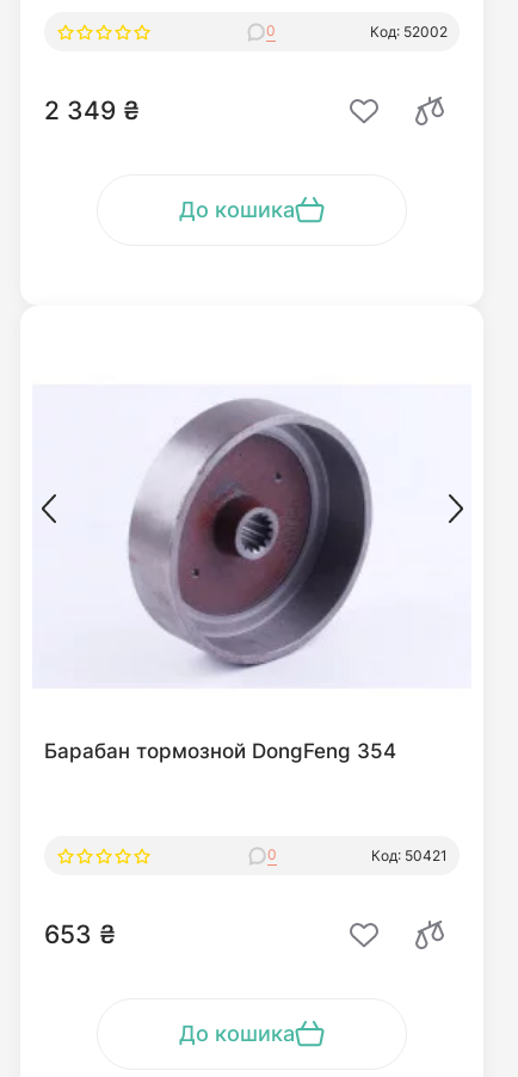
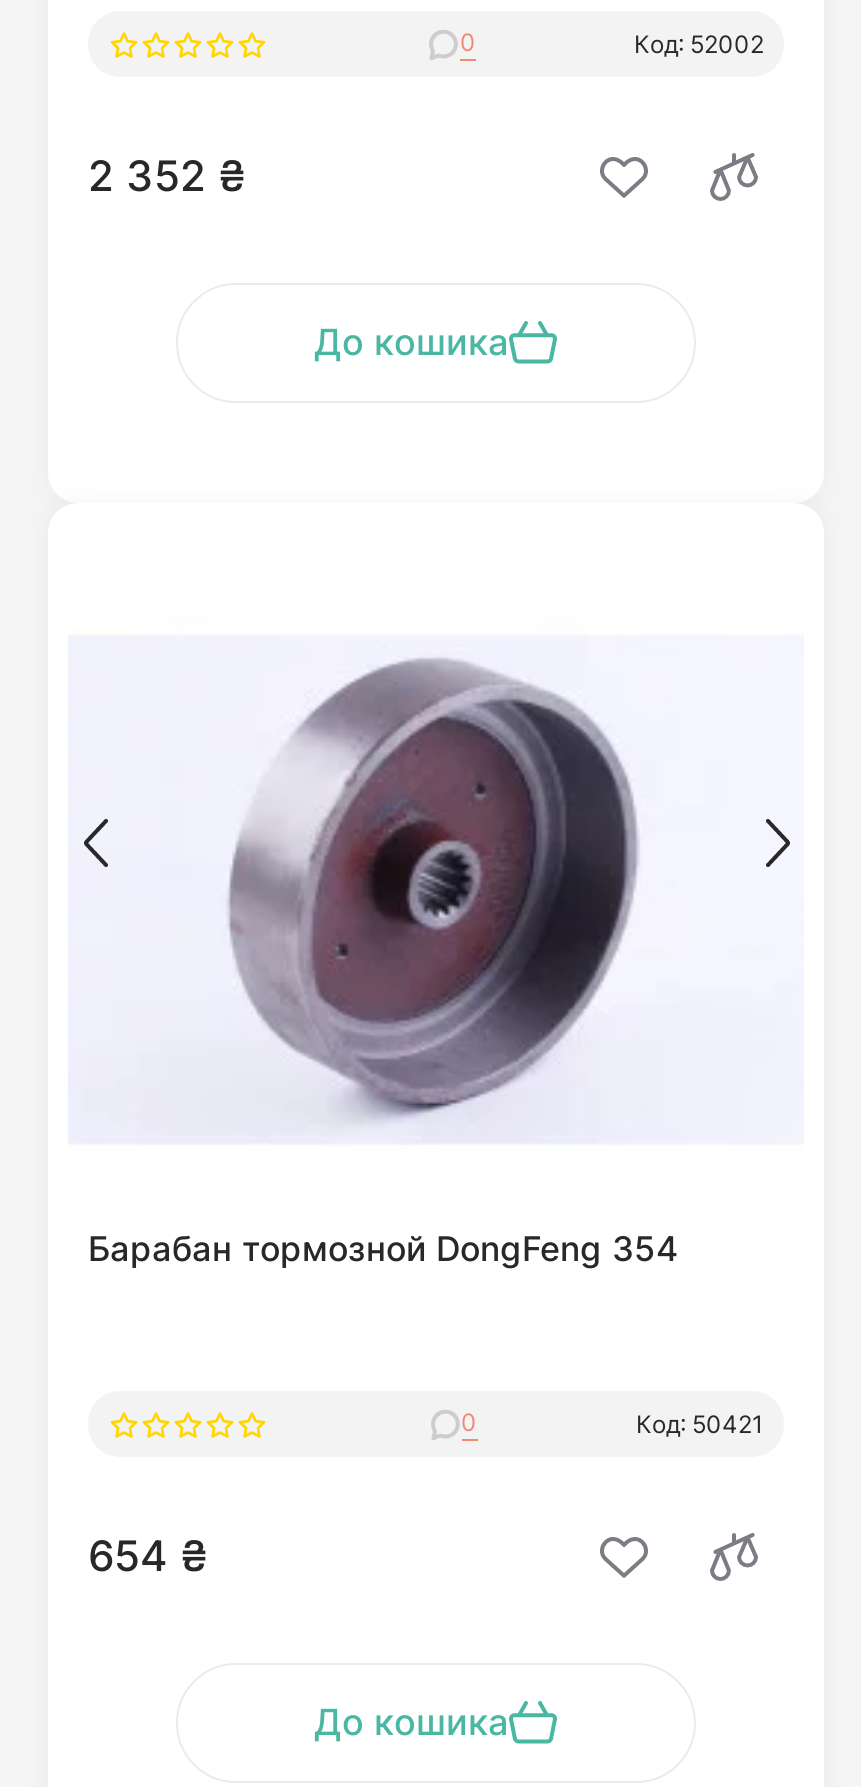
- 2 349 ₴
+ 2 352 ₴

- 653 ₴
+ 654 ₴
